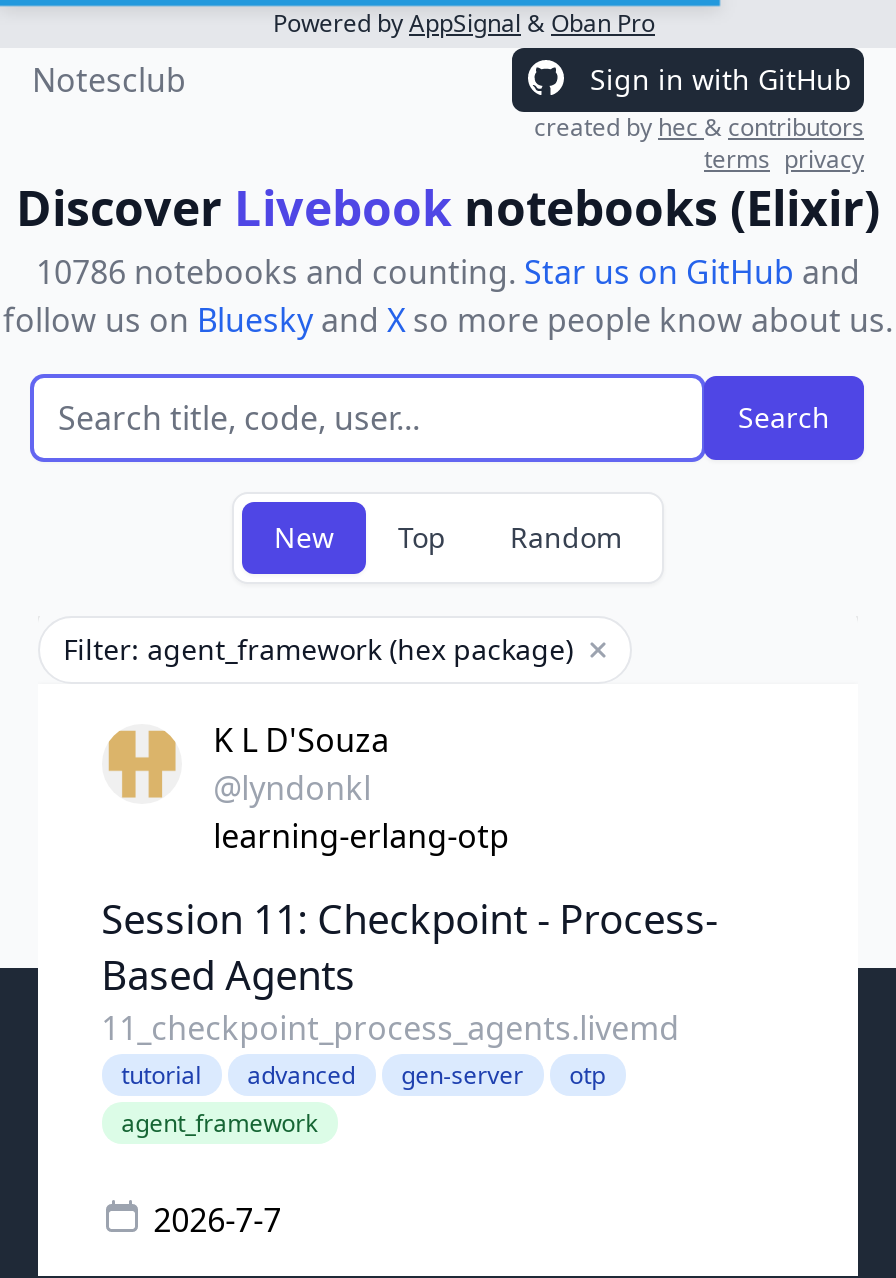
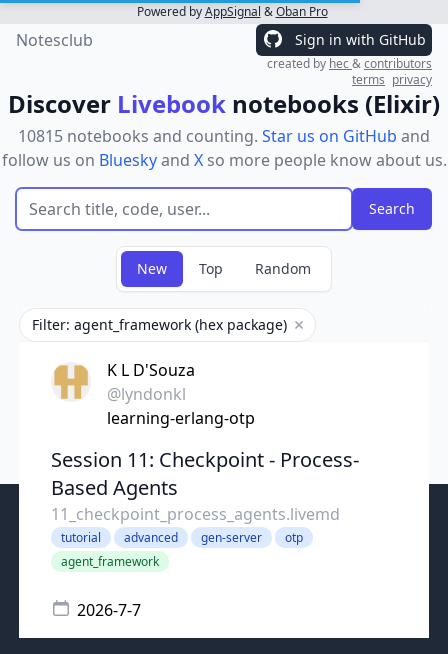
- 10786 notebooks and counting. Star us on GitHub and
+ 10815 notebooks and counting. Star us on GitHub and
